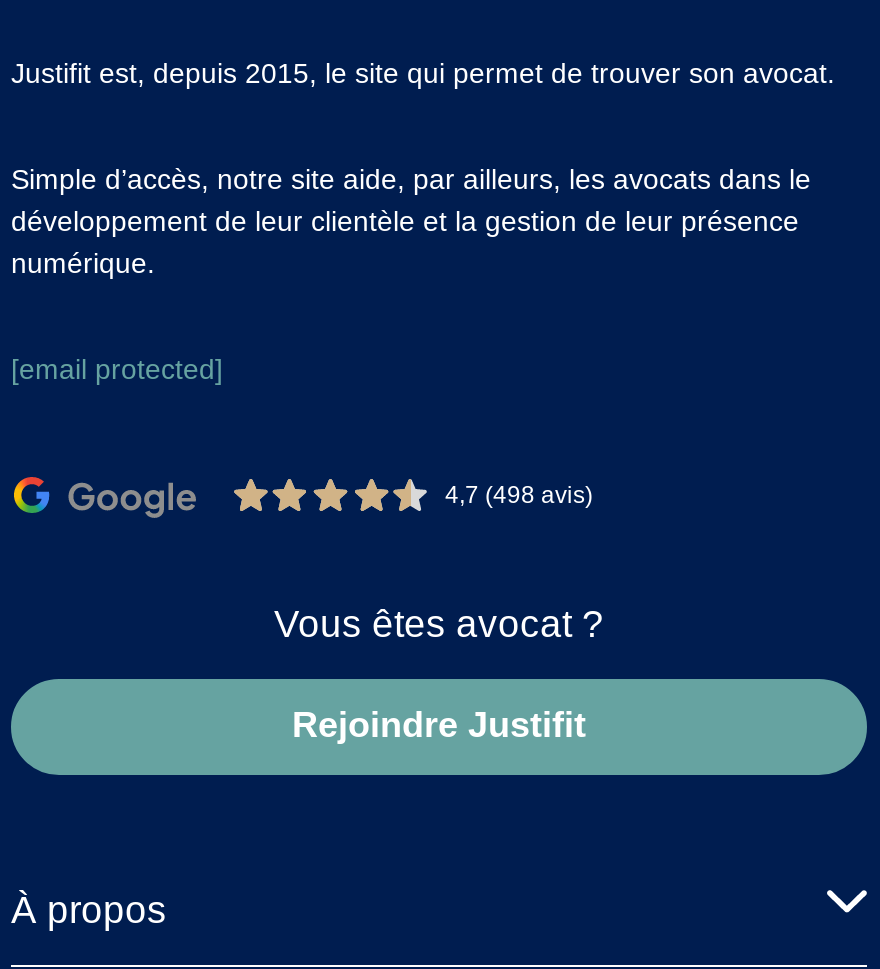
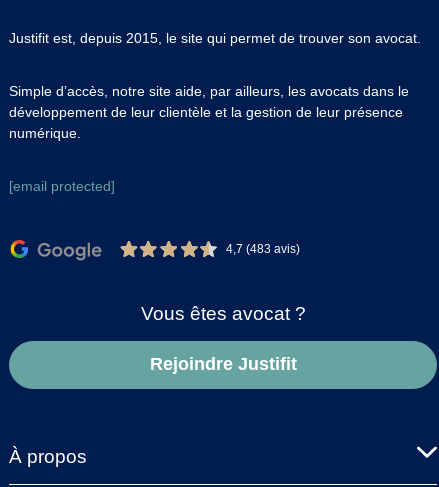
- 4,7 (498 avis)
+ 4,7 (483 avis)
